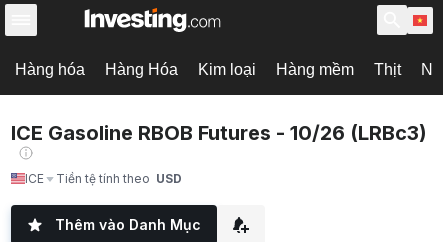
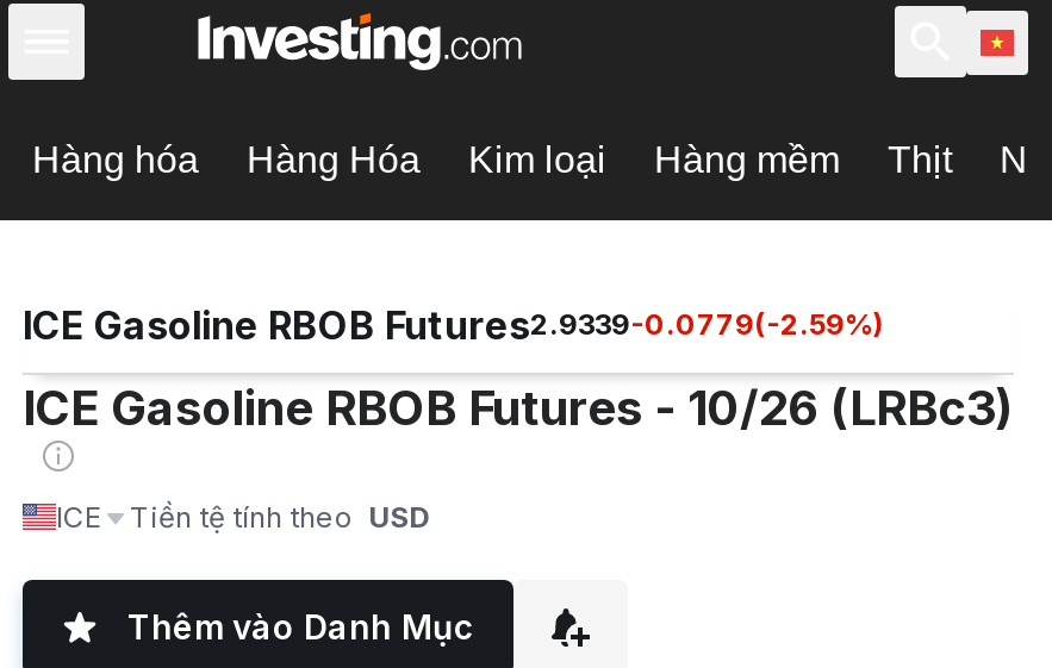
+ ICE Gasoline RBOB Futures2.9339-0.0779(-2.59%)
